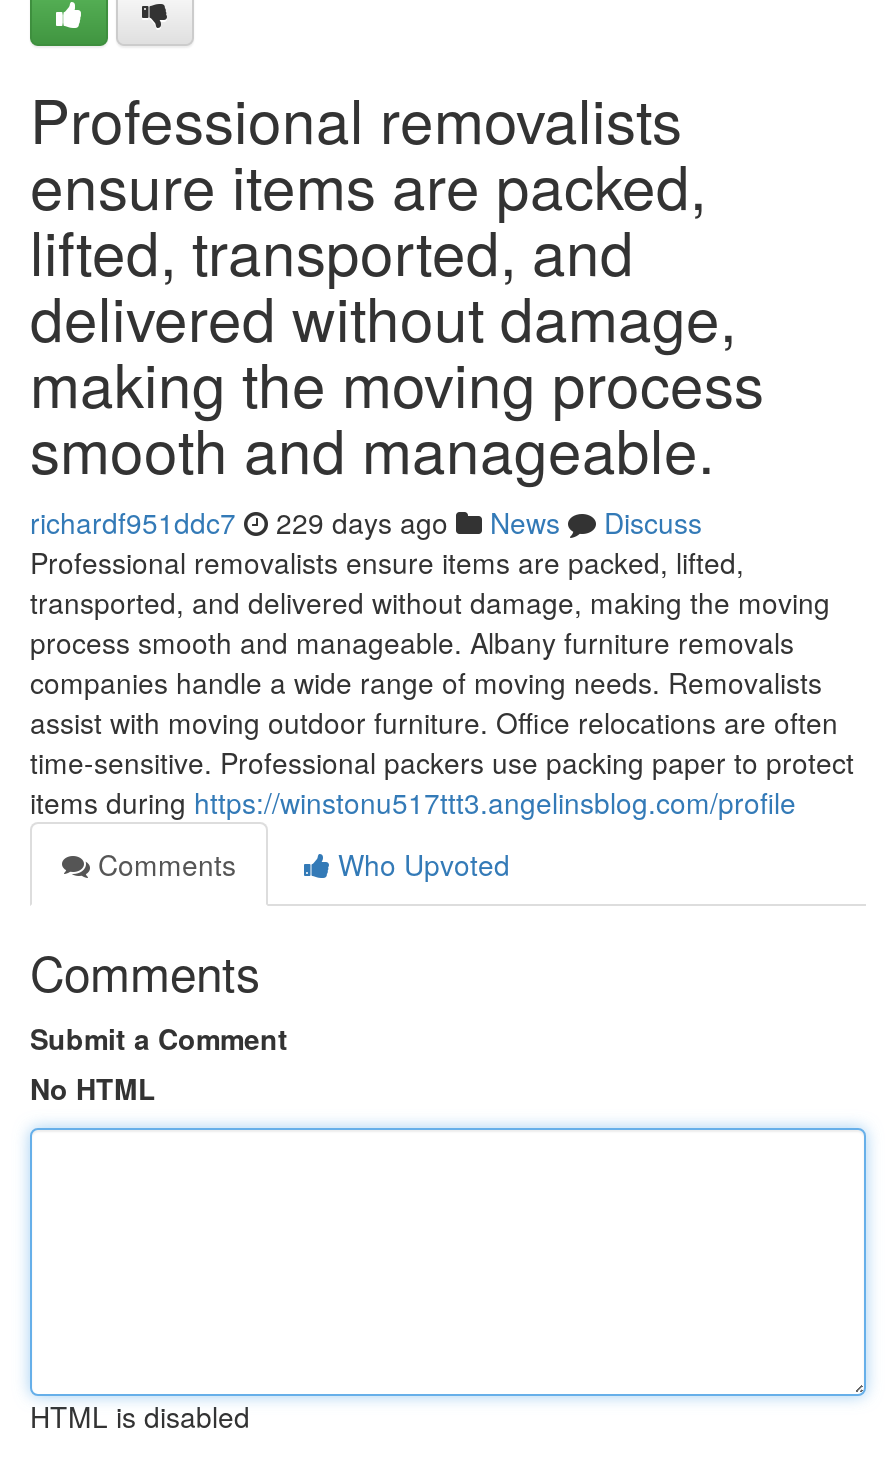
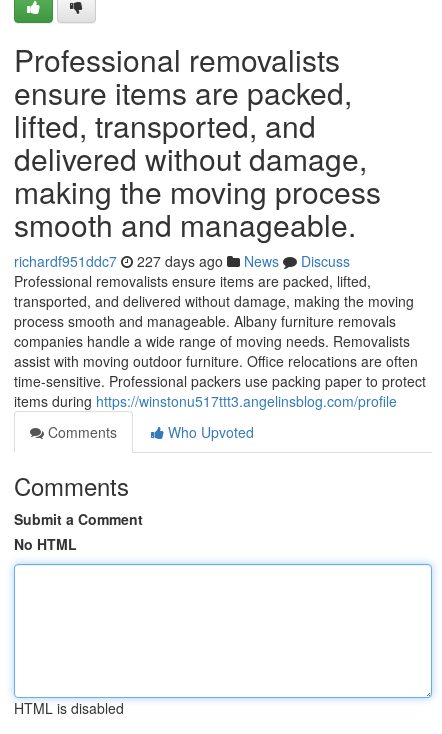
- richardf951ddc7 229 days ago News Discuss
+ richardf951ddc7 227 days ago News Discuss
